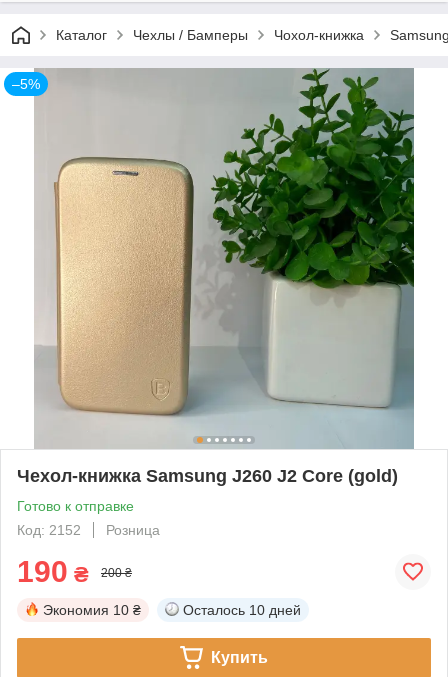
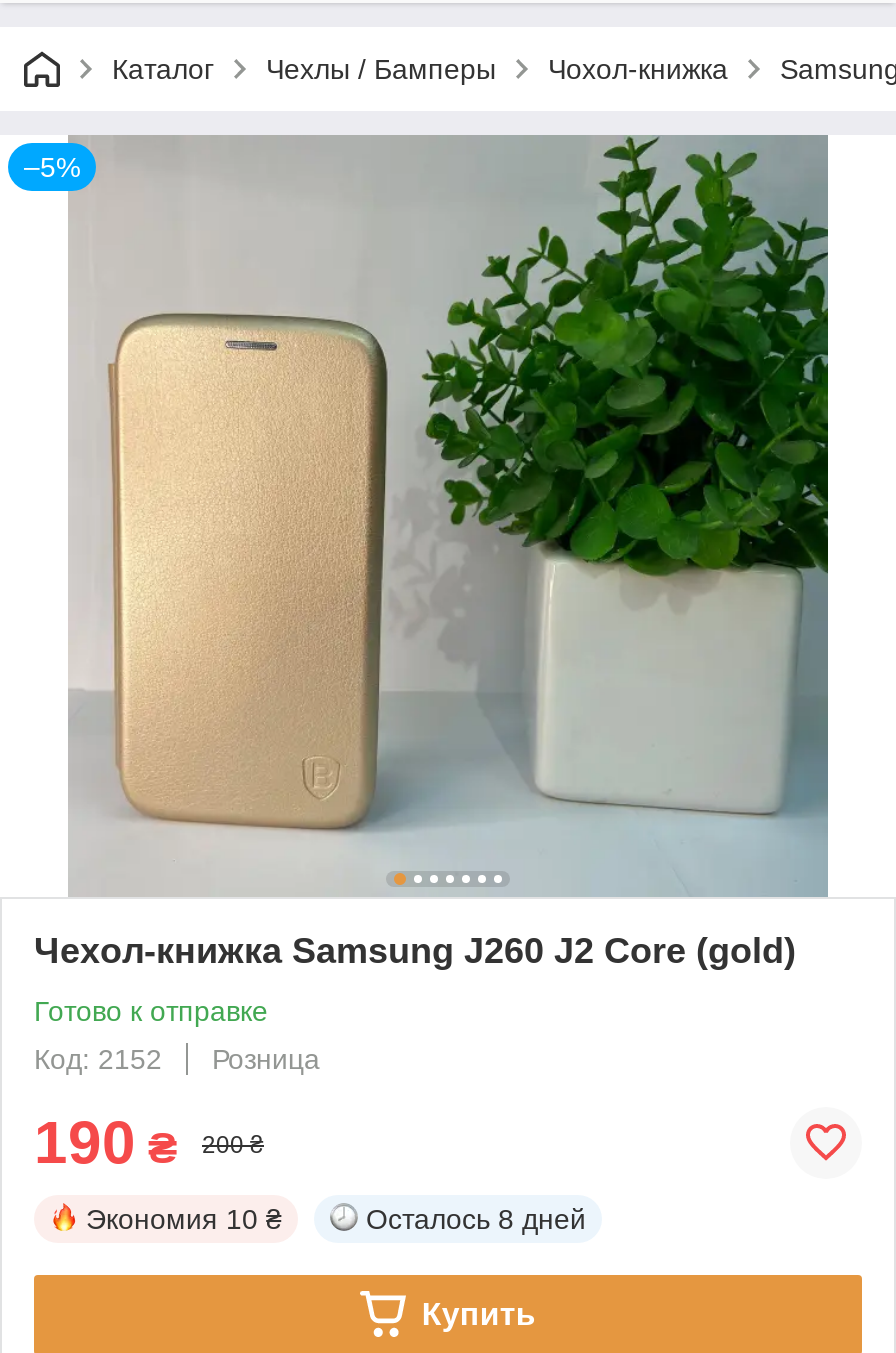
- Осталось 10 дней
+ Осталось 8 дней
